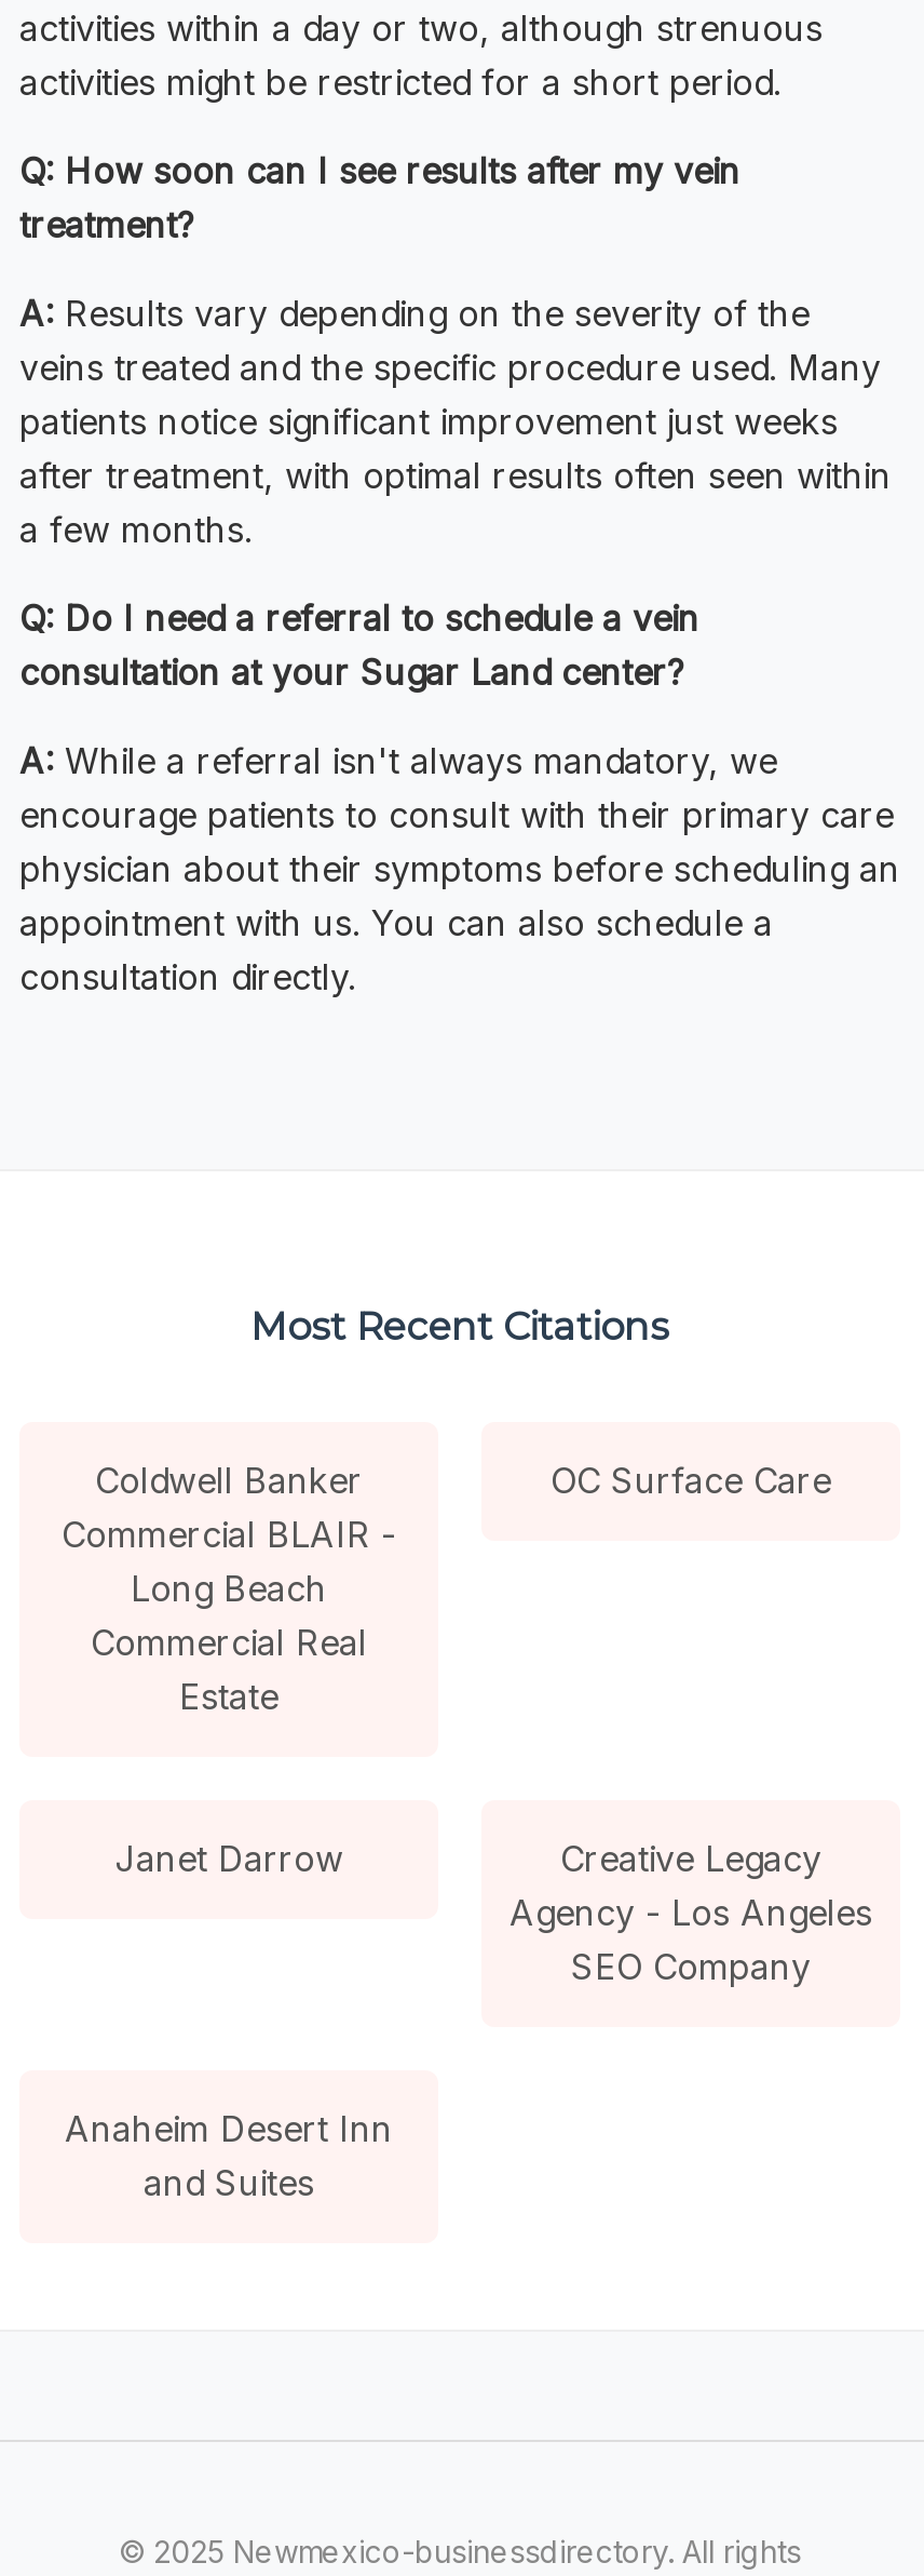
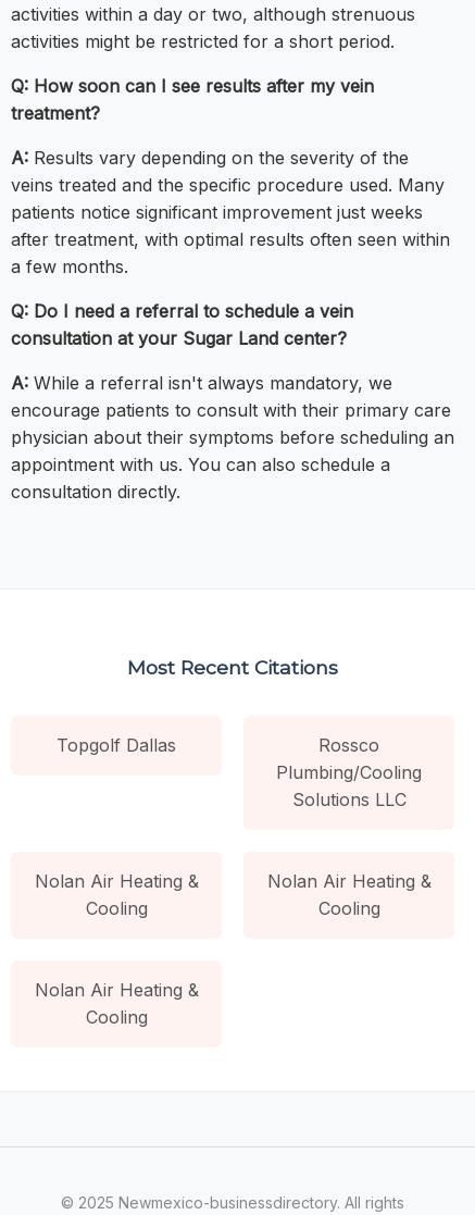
- Coldwell Banker
- Commercial BLAIR -
- Long Beach
- Commercial Real
- Estate
+ Topgolf Dallas
+ Rossco
+ Plumbing/Cooling
+ Solutions LLC

- OC Surface Care
+ Nolan Air Heating &
+ Cooling

- Janet Darrow
- Creative Legacy
- Agency - Los Angeles
- SEO Company
+ Nolan Air Heating &
+ Cooling

- Anaheim Desert Inn
- and Suites
+ Nolan Air Heating &
+ Cooling
